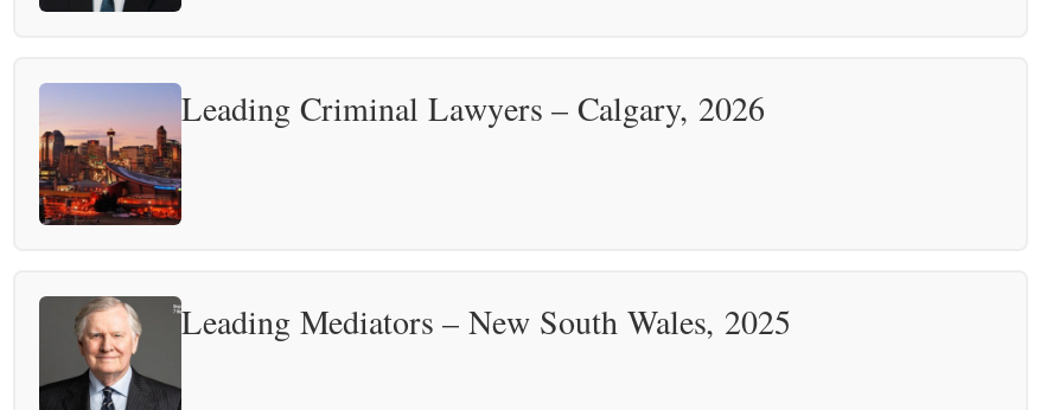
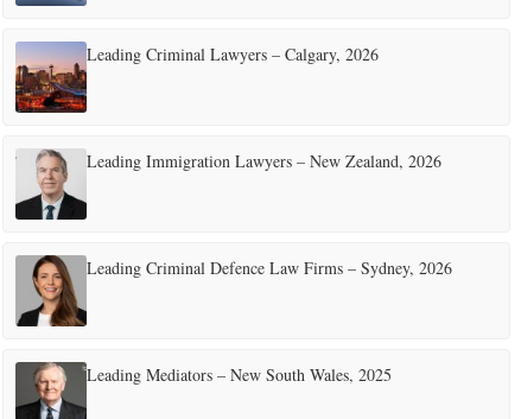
+ [image]
+ Leading Immigration Lawyers – New Zealand, 2026

+ [image]
+ Leading Criminal Defence Law Firms – Sydney, 2026
